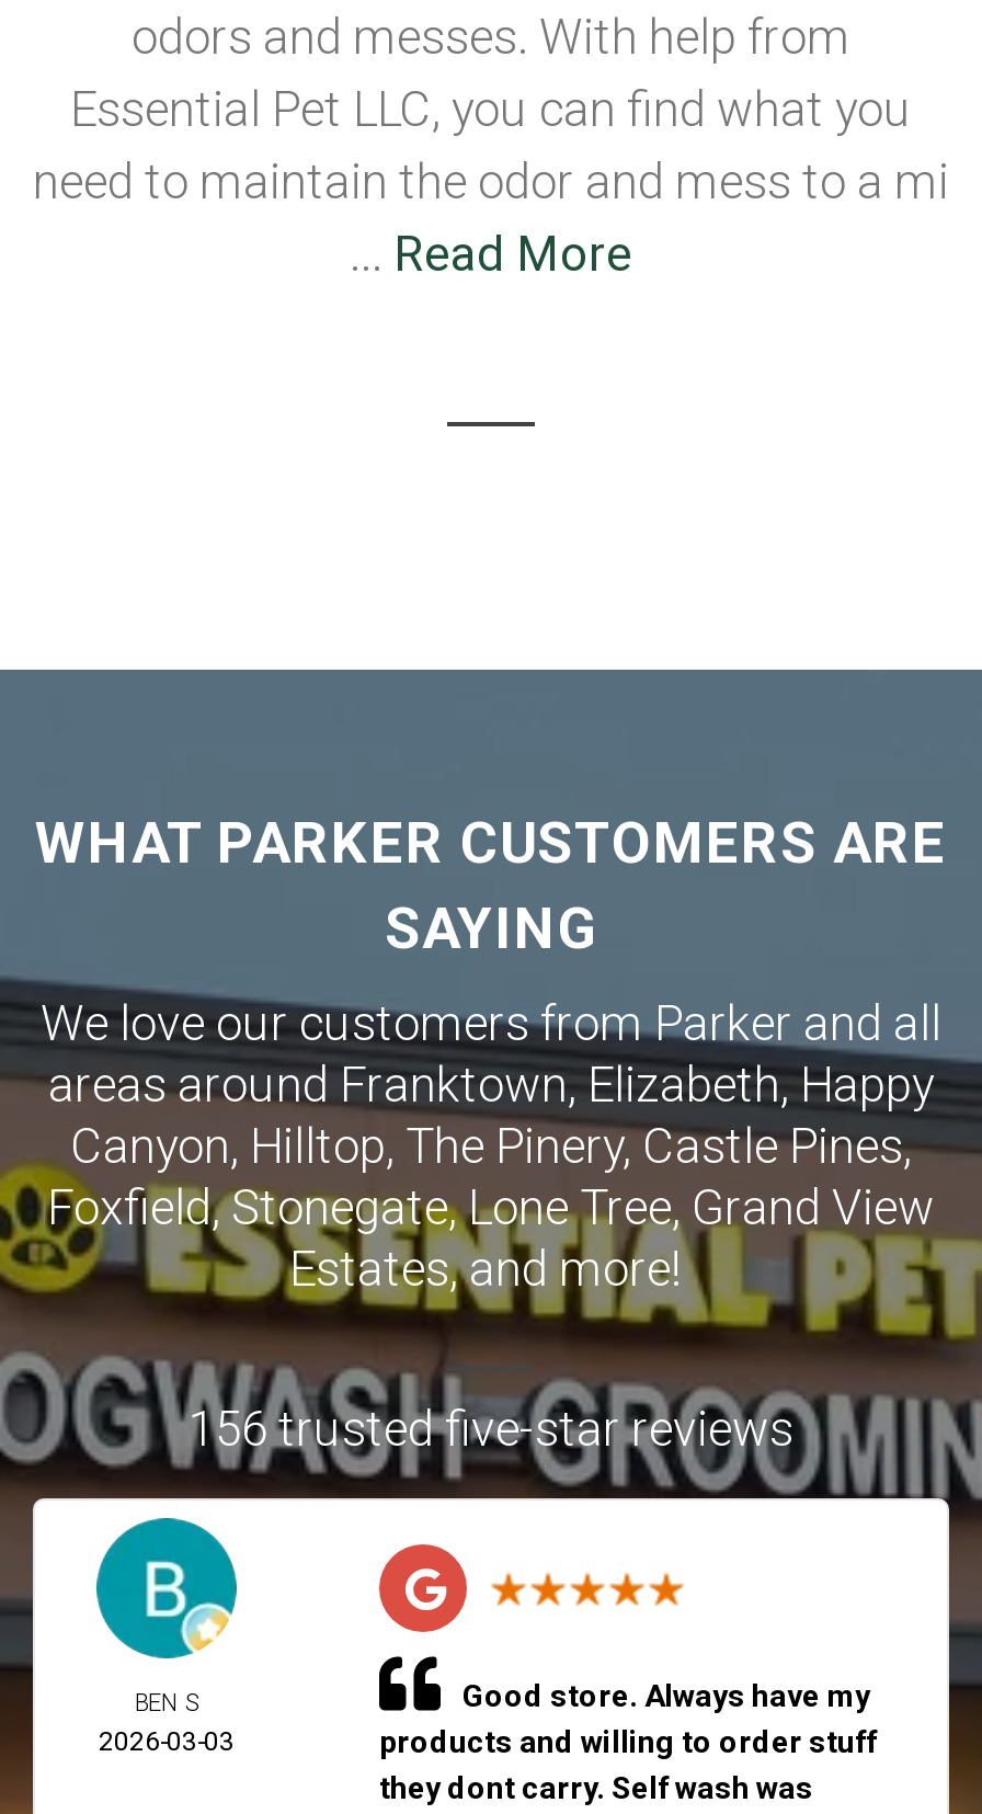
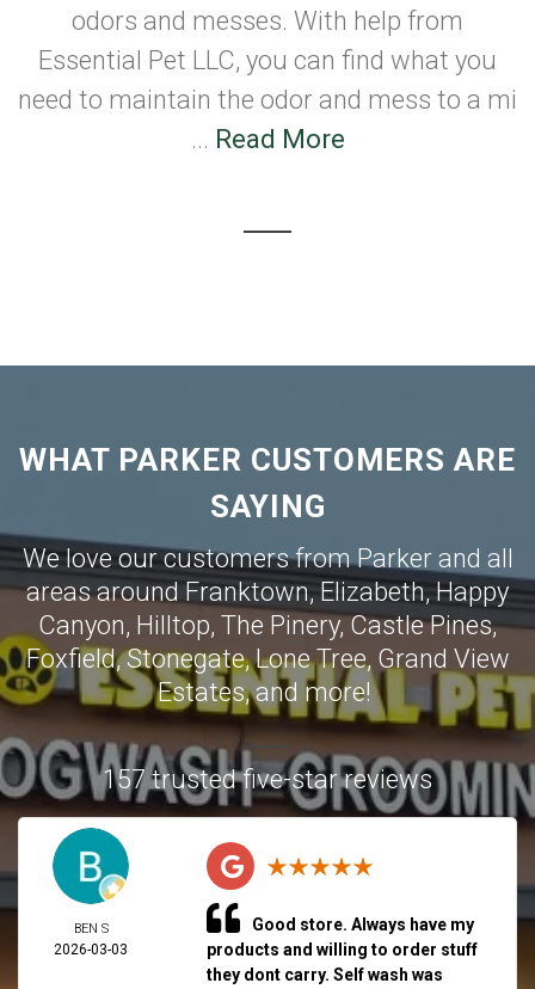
- 156 trusted five-star reviews
+ 157 trusted five-star reviews
